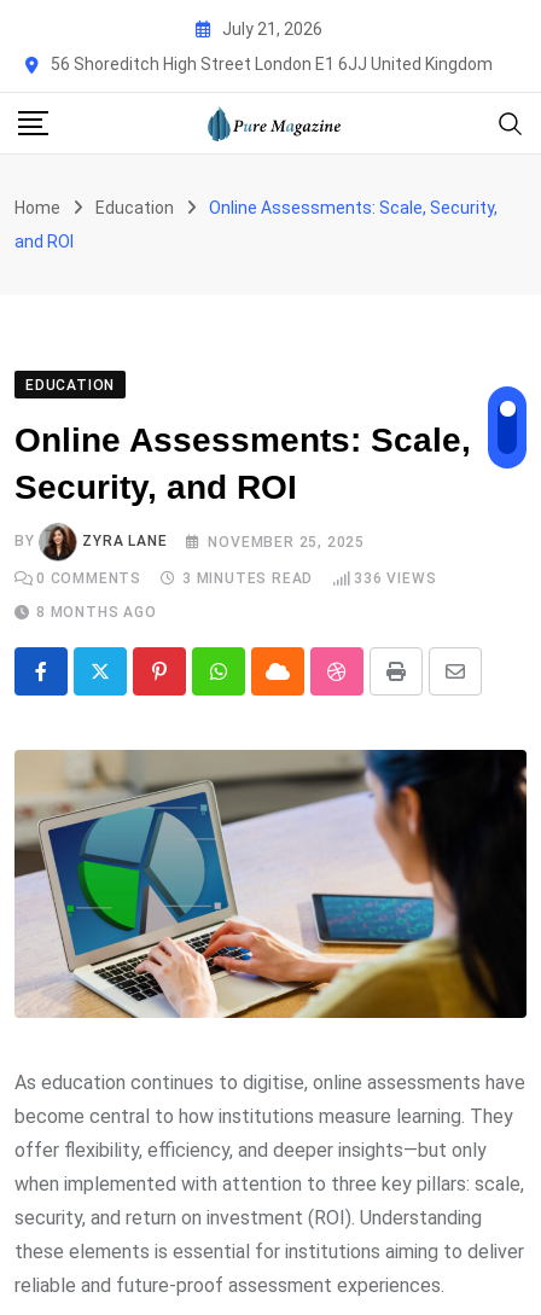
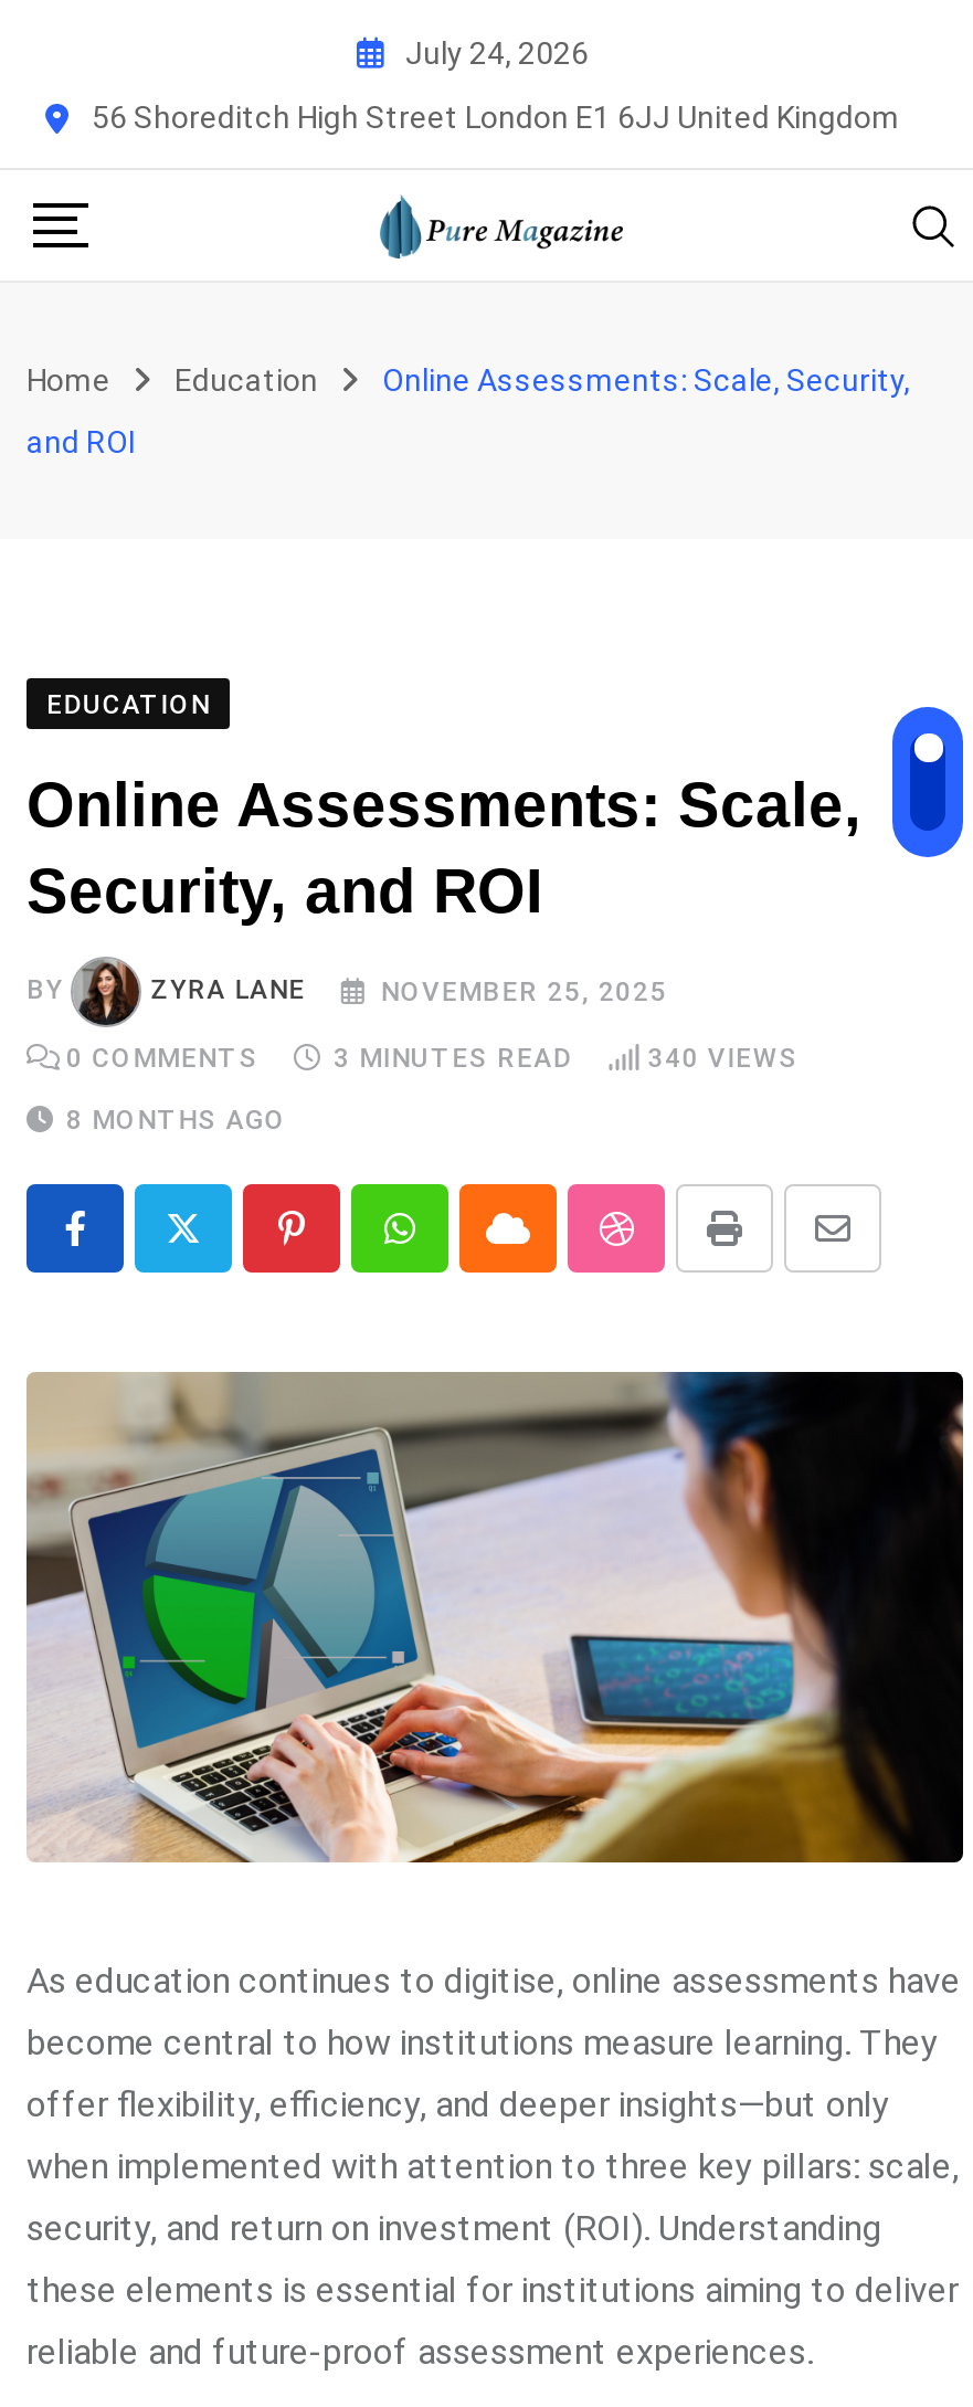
- July 21, 2026
+ July 24, 2026

- 336 VIEWS
+ 340 VIEWS
